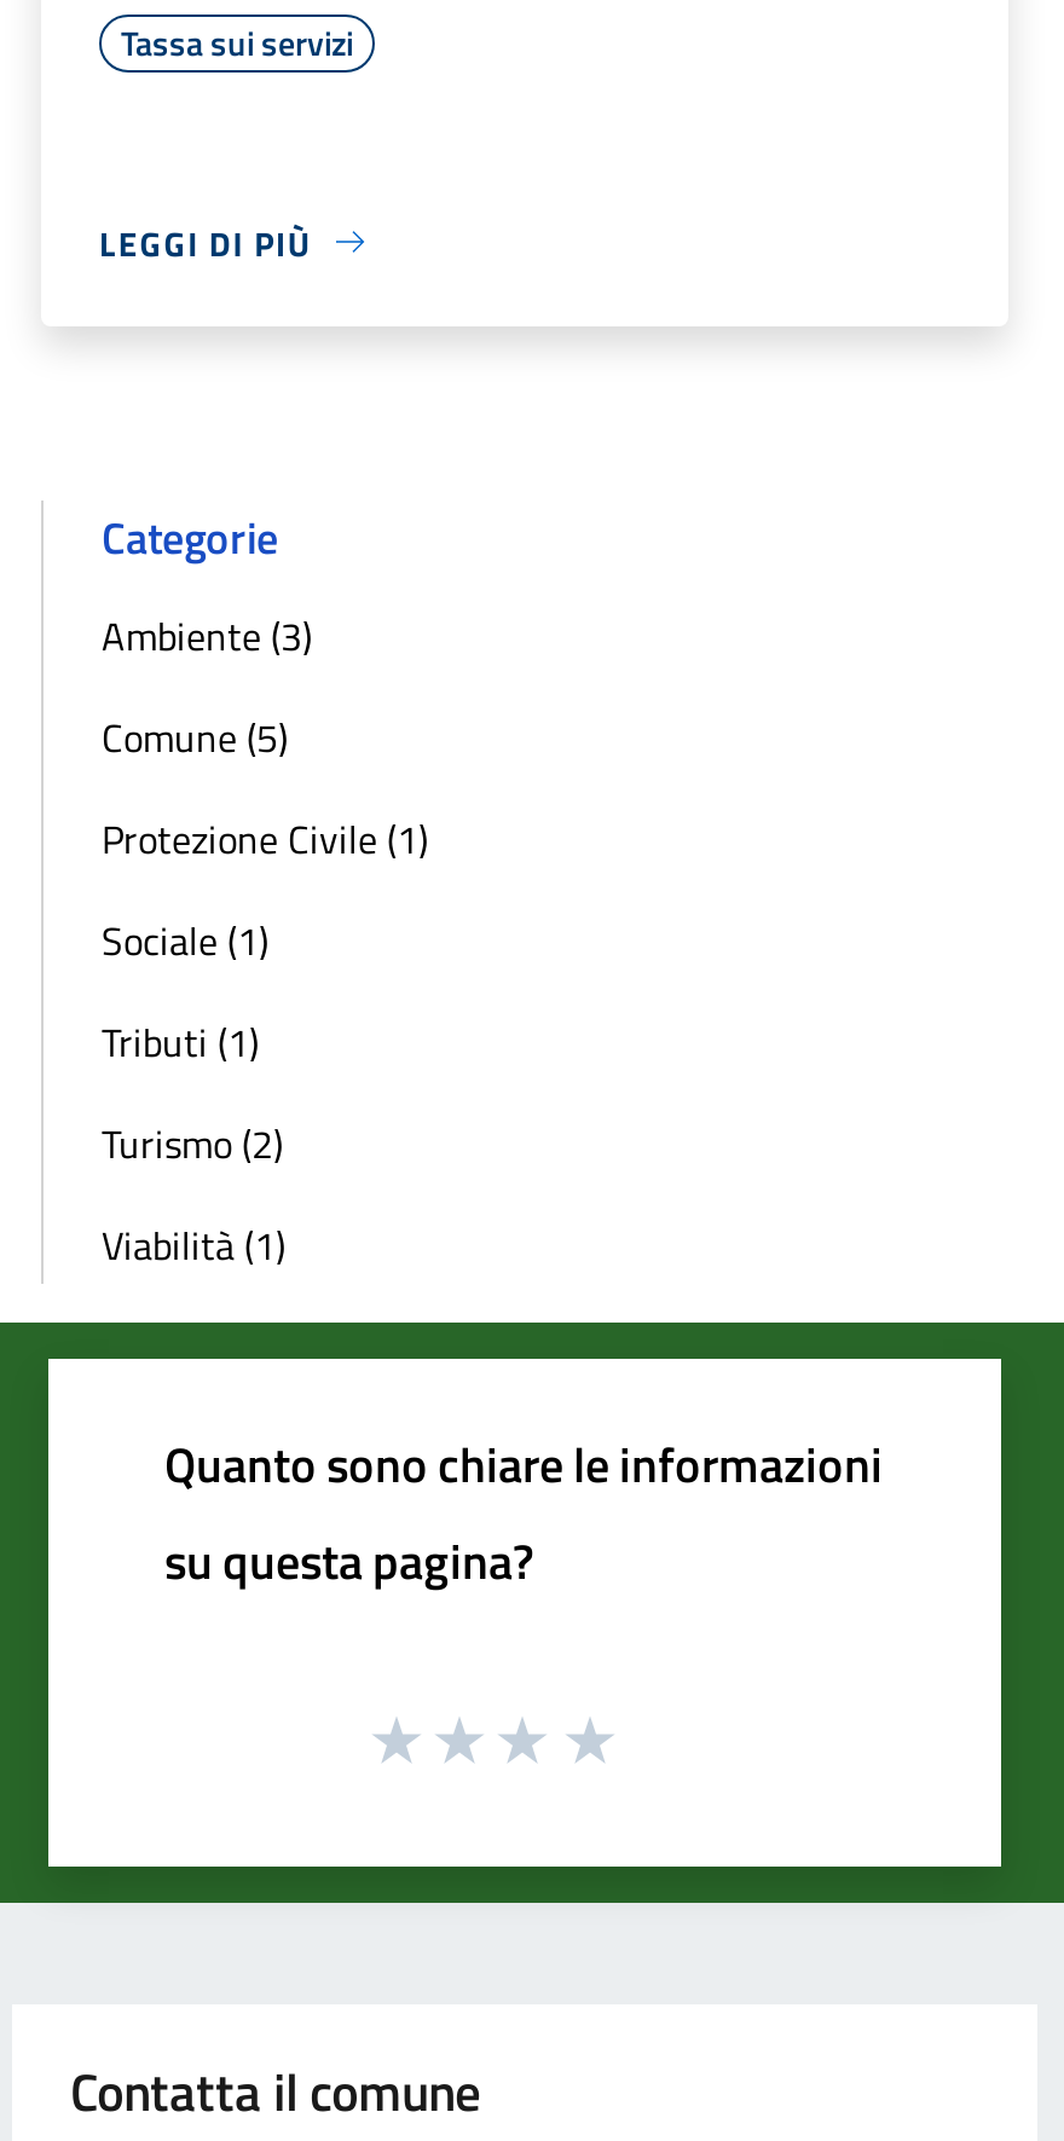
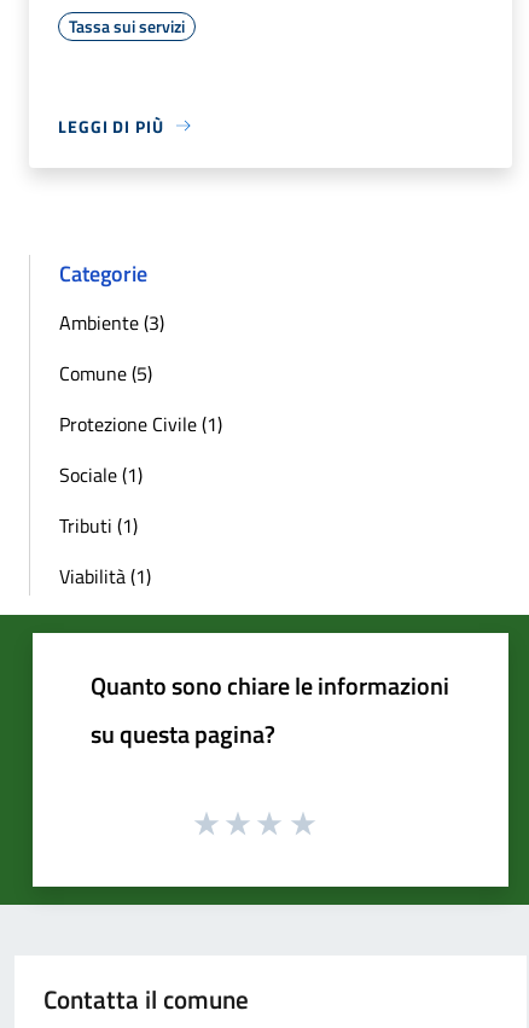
- Turismo (2)
